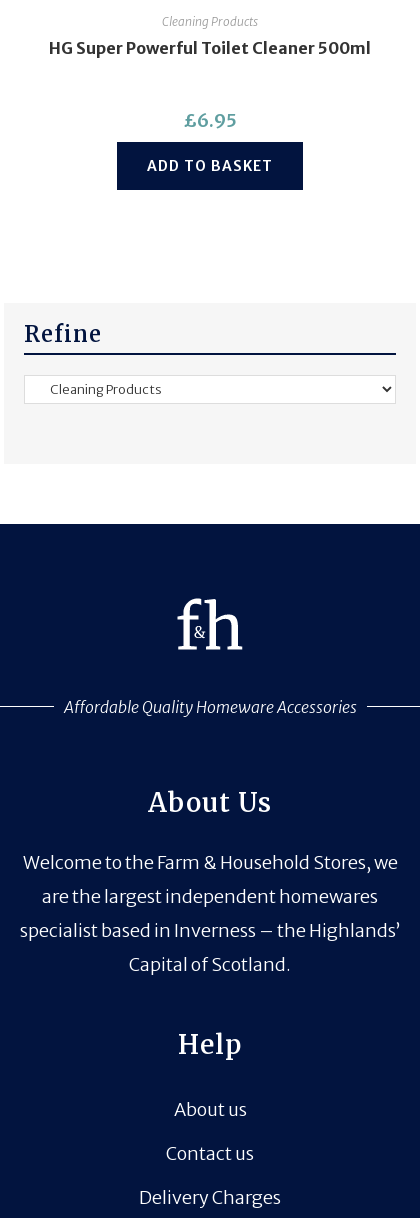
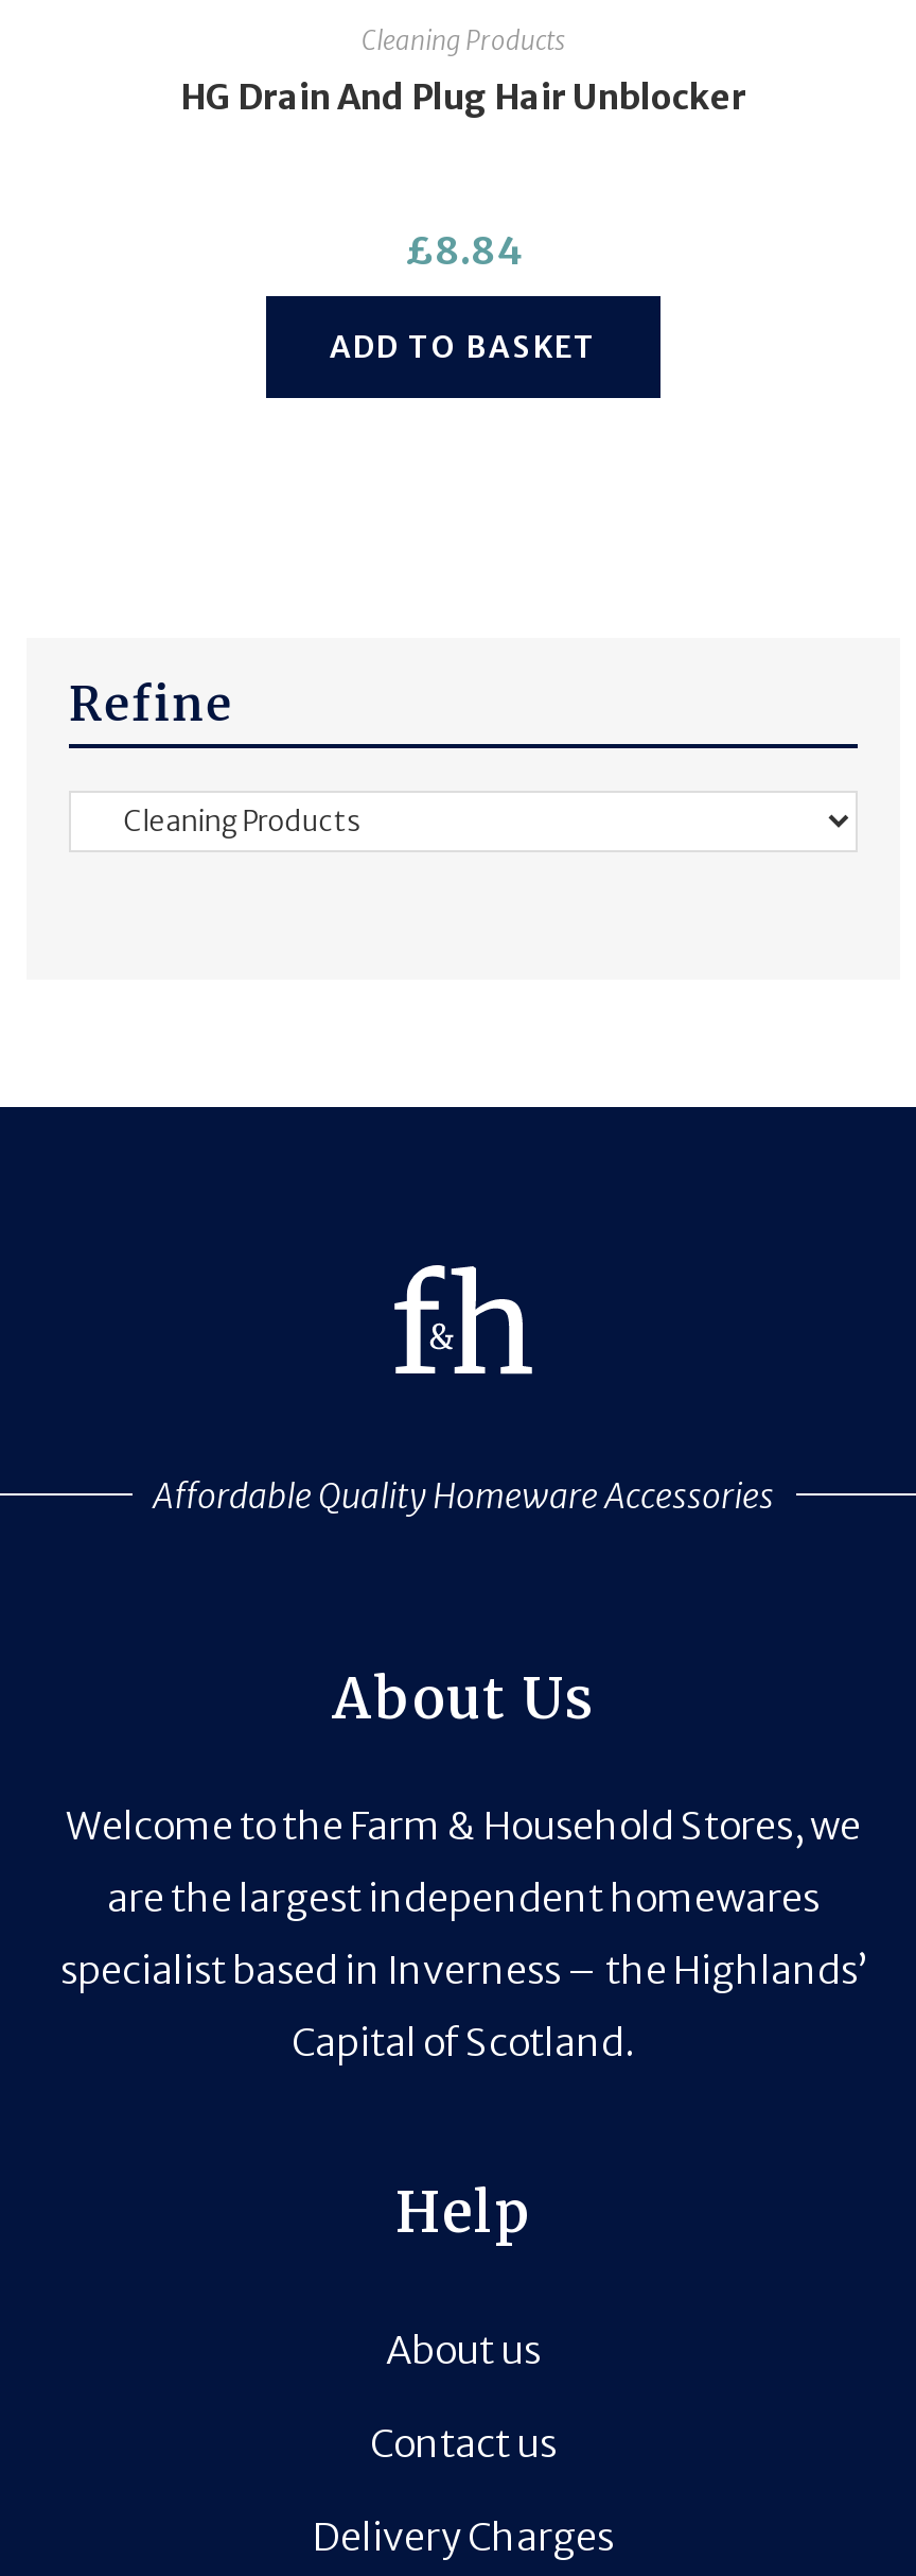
- HG Super Powerful Toilet Cleaner 500ml
+ HG Drain And Plug Hair Unblocker

- £6.95
+ £8.84
